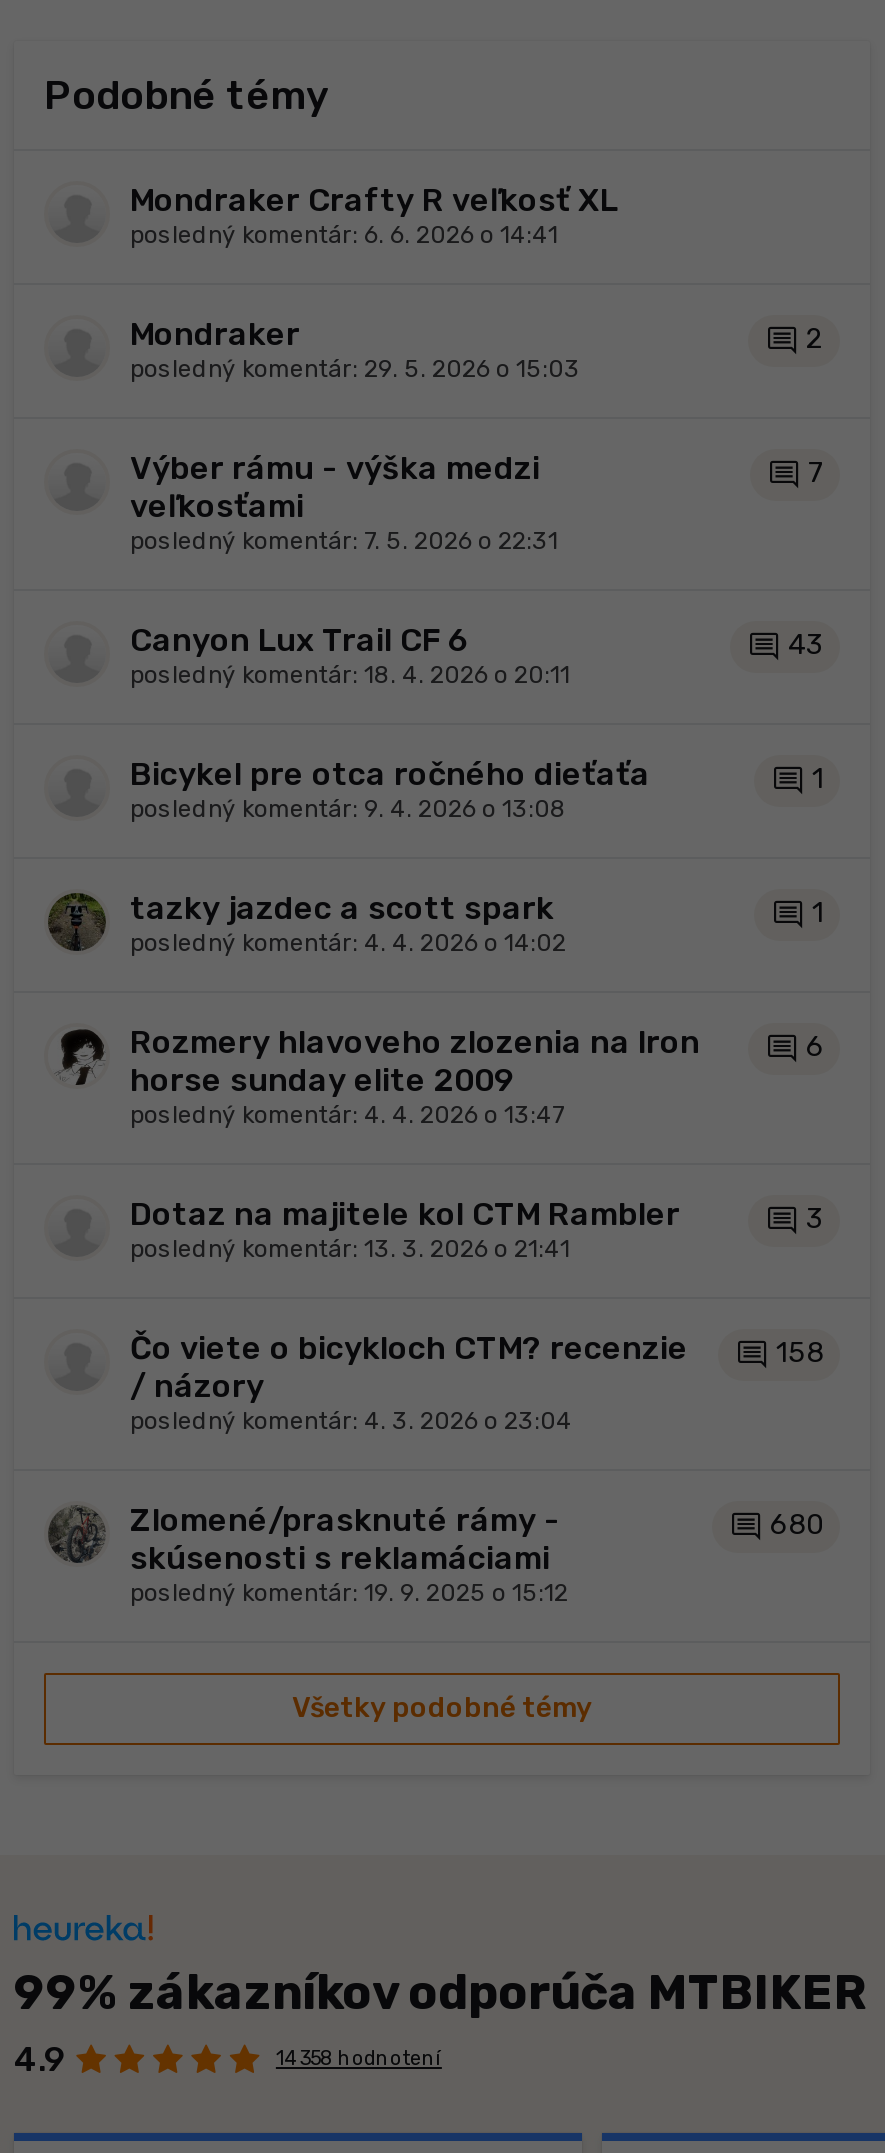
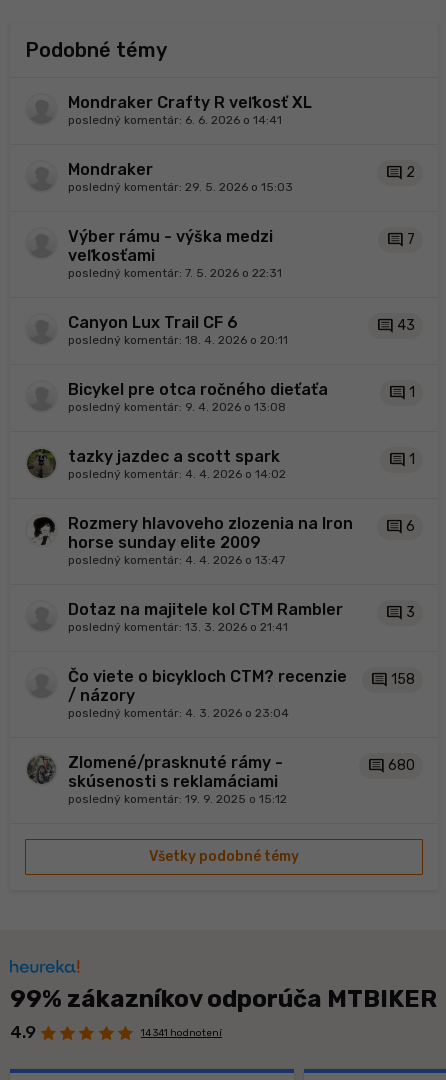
- 14 358 hodnotení
+ 14 341 hodnotení
